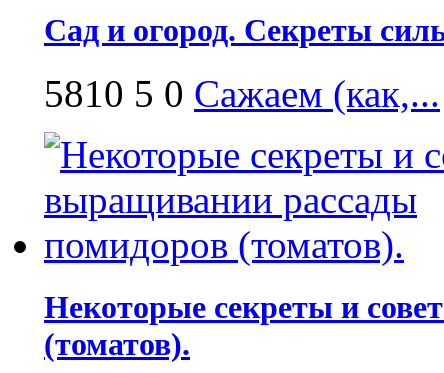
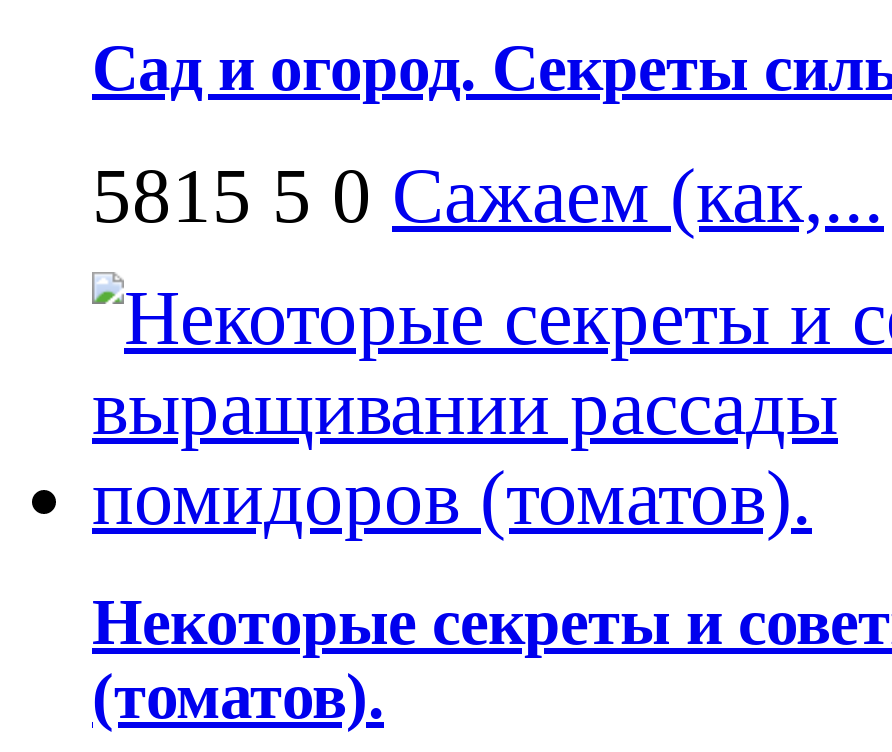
- 5810 5 0 Сажаем (как,...
+ 5815 5 0 Сажаем (как,...
